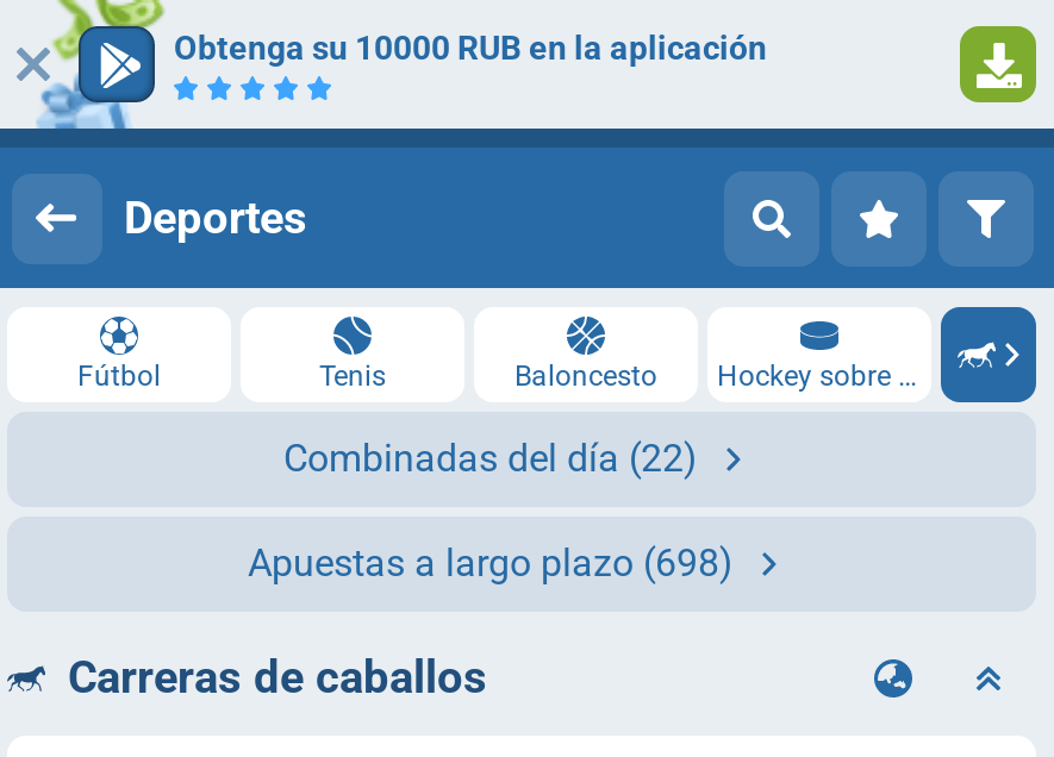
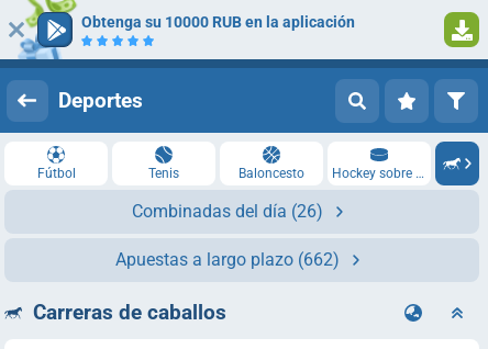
- Combinadas del día (22)
+ Combinadas del día (26)

- Apuestas a largo plazo (698)
+ Apuestas a largo plazo (662)
